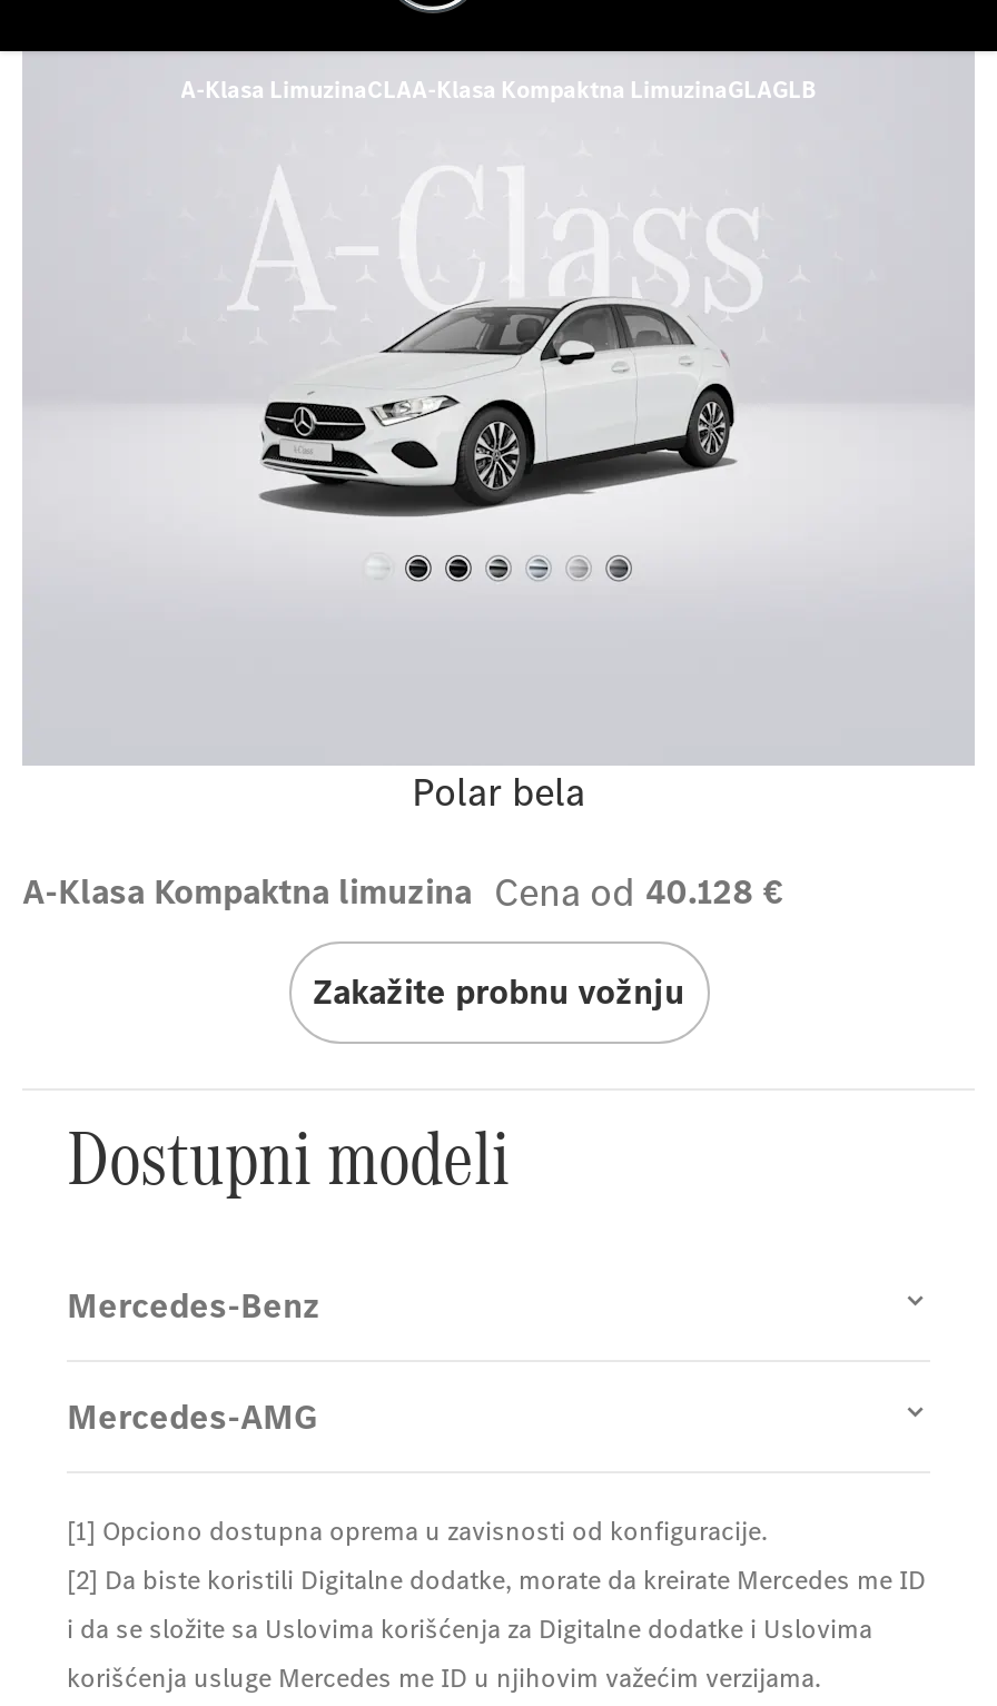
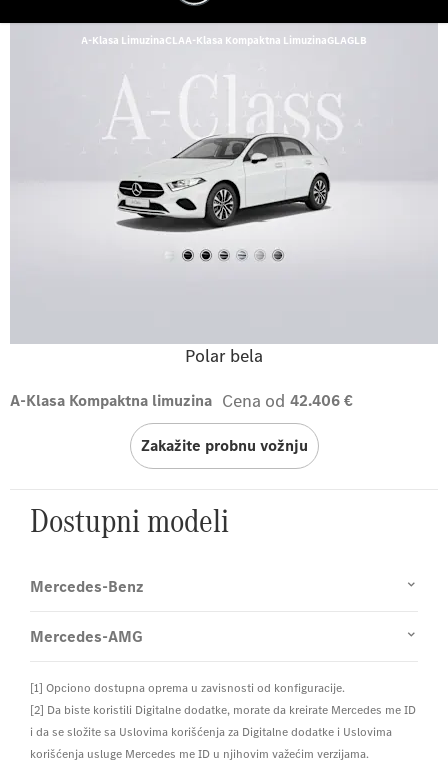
- A-Klasa Kompaktna limuzina Cena od 40.128 €
+ A-Klasa Kompaktna limuzina Cena od 42.406 €
